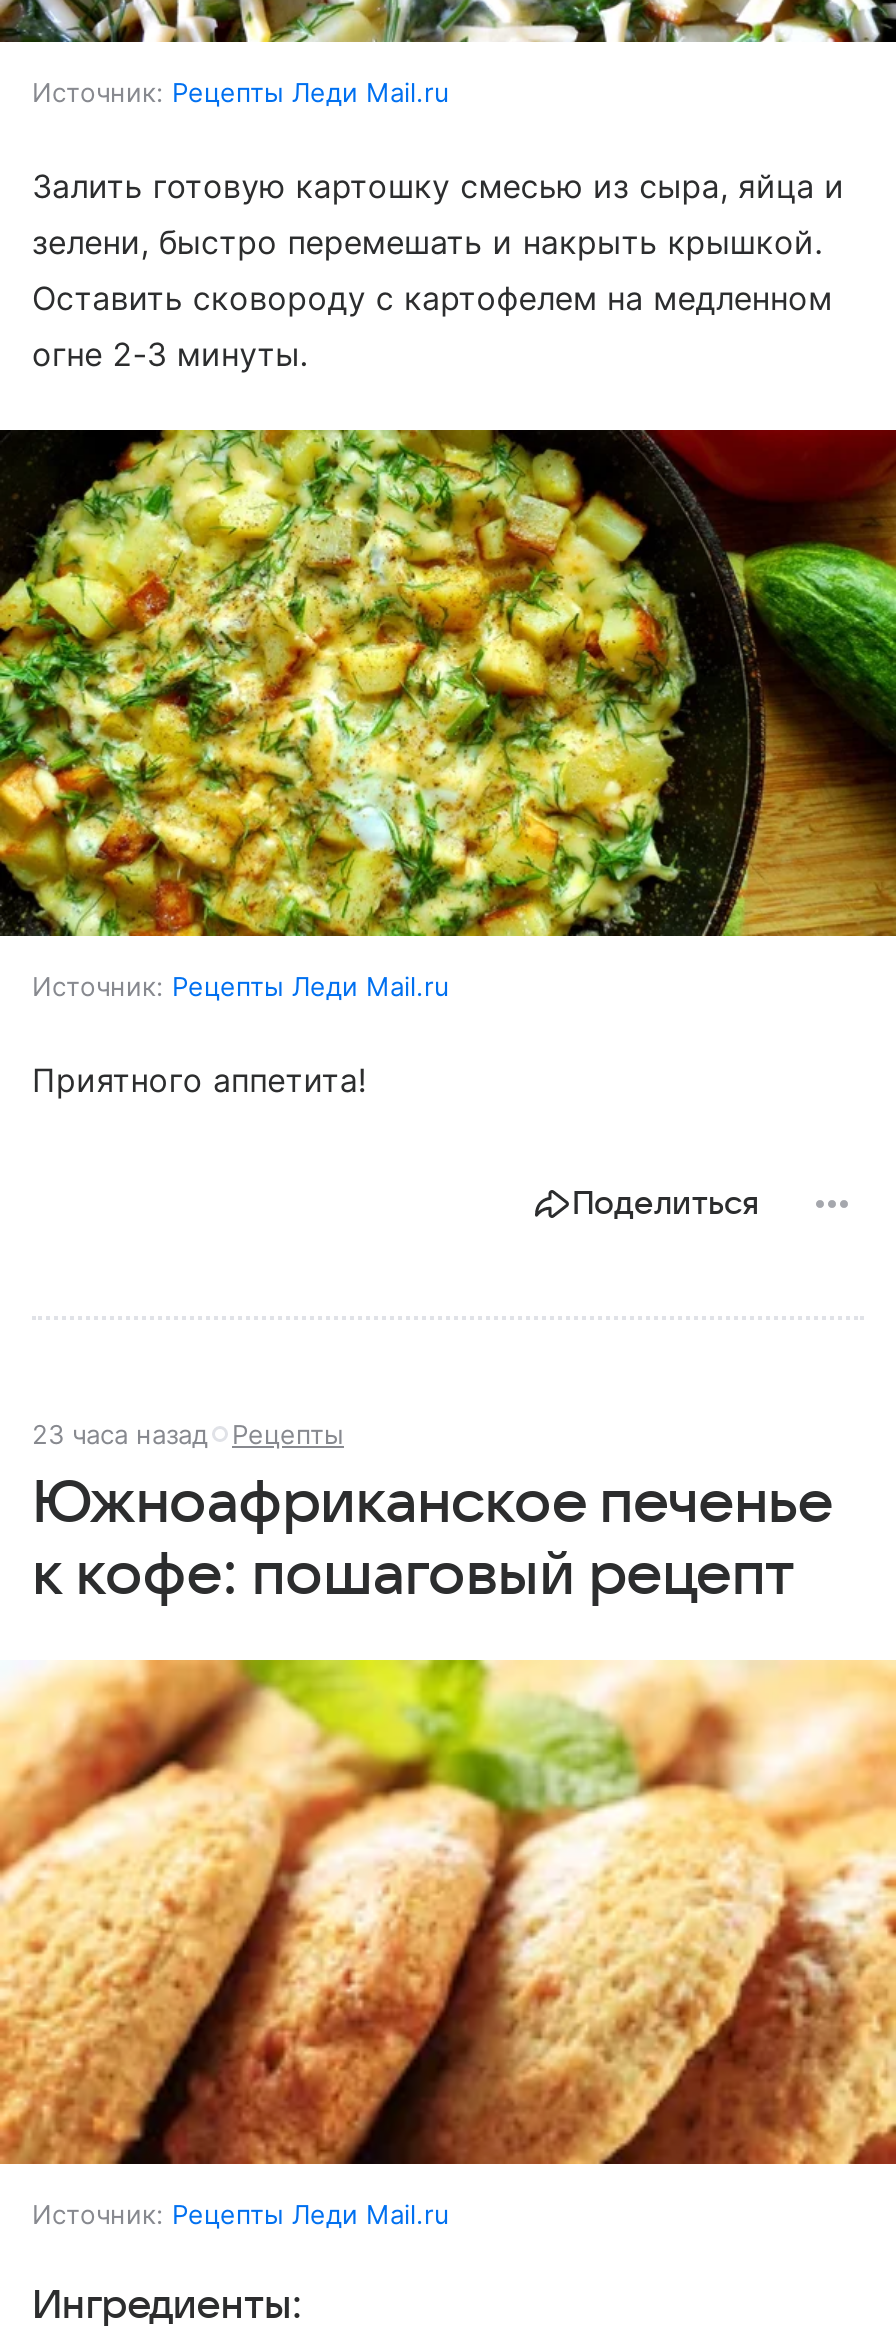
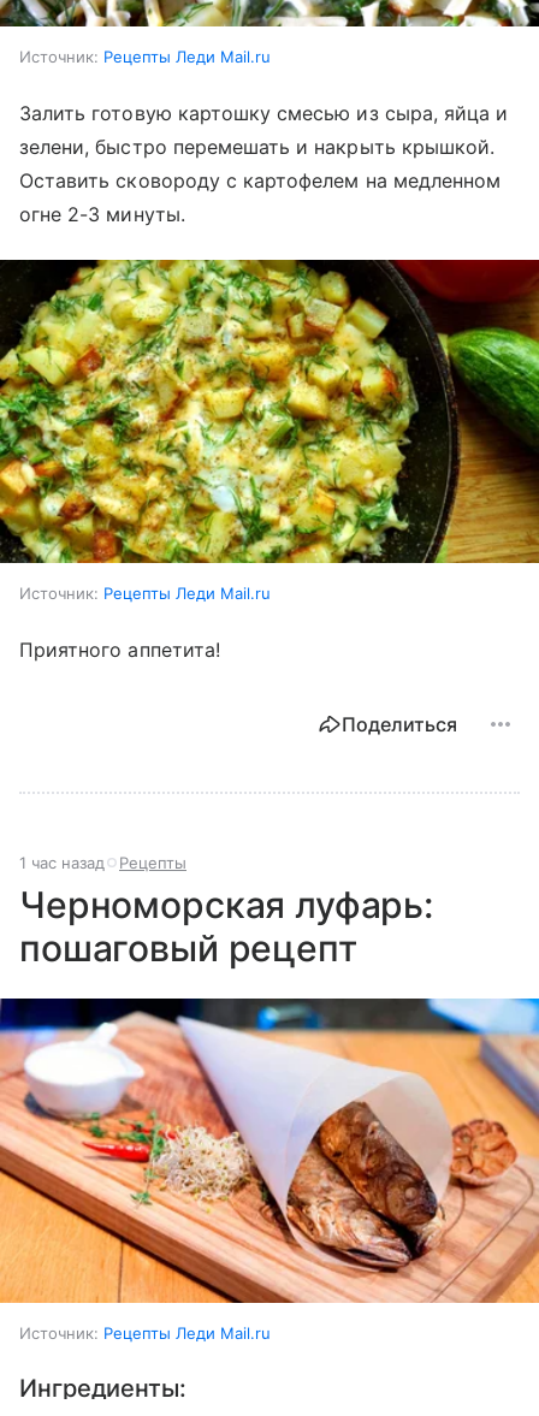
- 23 часа назад Рецепты
+ 1 час назад Рецепты

- Южноафриканское печенье
- к кофе: пошаговый рецепт
+ Черноморская луфарь:
+ пошаговый рецепт

- [image]
+ [image]
